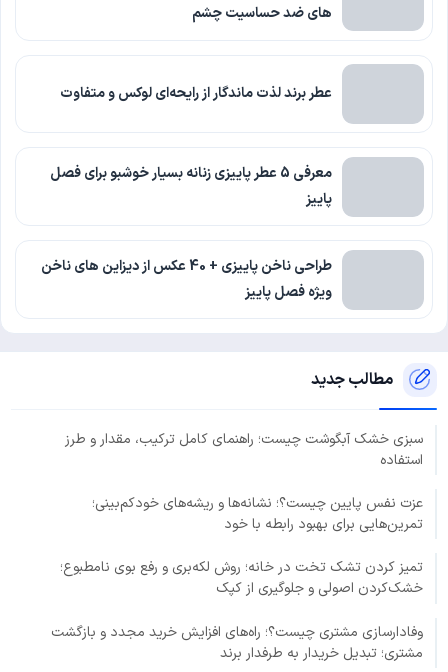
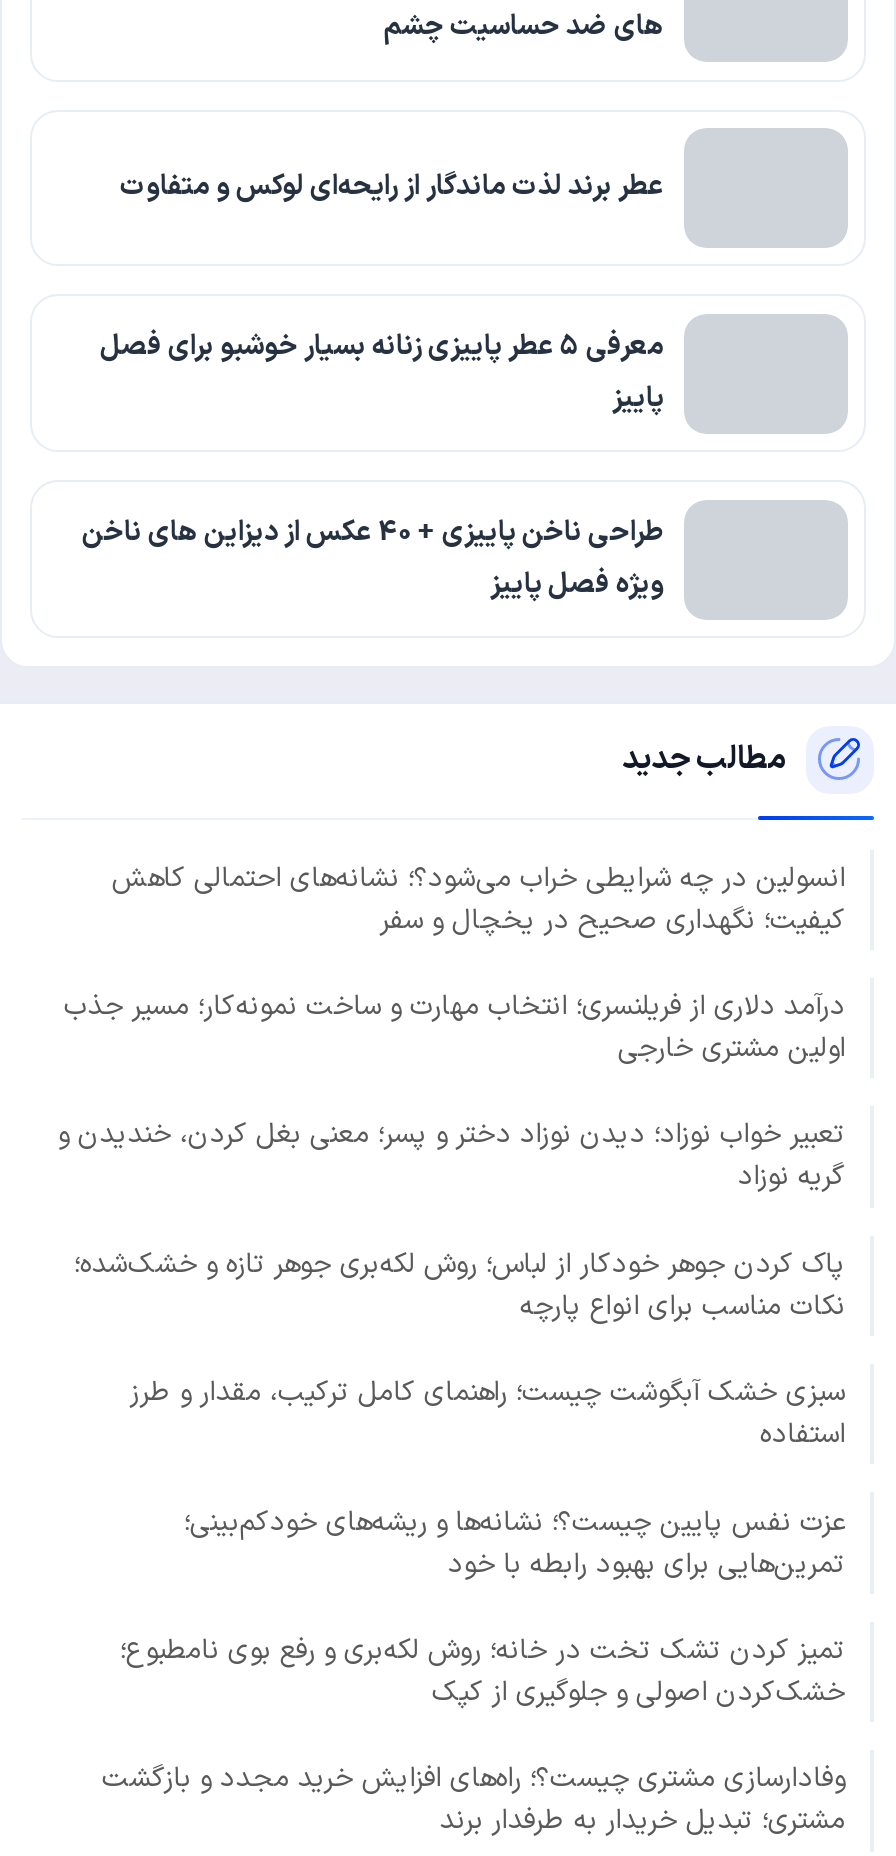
+ انسولین در چه شرایطی خراب می‌شود؟؛ نشانه‌های احتمالی کاهش
+ کیفیت؛ نگهداری صحیح در یخچال و سفر
+ درآمد دلاری از فریلنسری؛ انتخاب مهارت و ساخت نمونه‌کار؛ مسیر جذب
+ اولین مشتری خارجی
+ تعبیر خواب نوزاد؛ دیدن نوزاد دختر و پسر؛ معنی بغل کردن، خندیدن و
+ گریه نوزاد
+ پاک کردن جوهر خودکار از لباس؛ روش لکه‌بری جوهر تازه و خشک‌شده؛
+ نکات مناسب برای انواع پارچه
